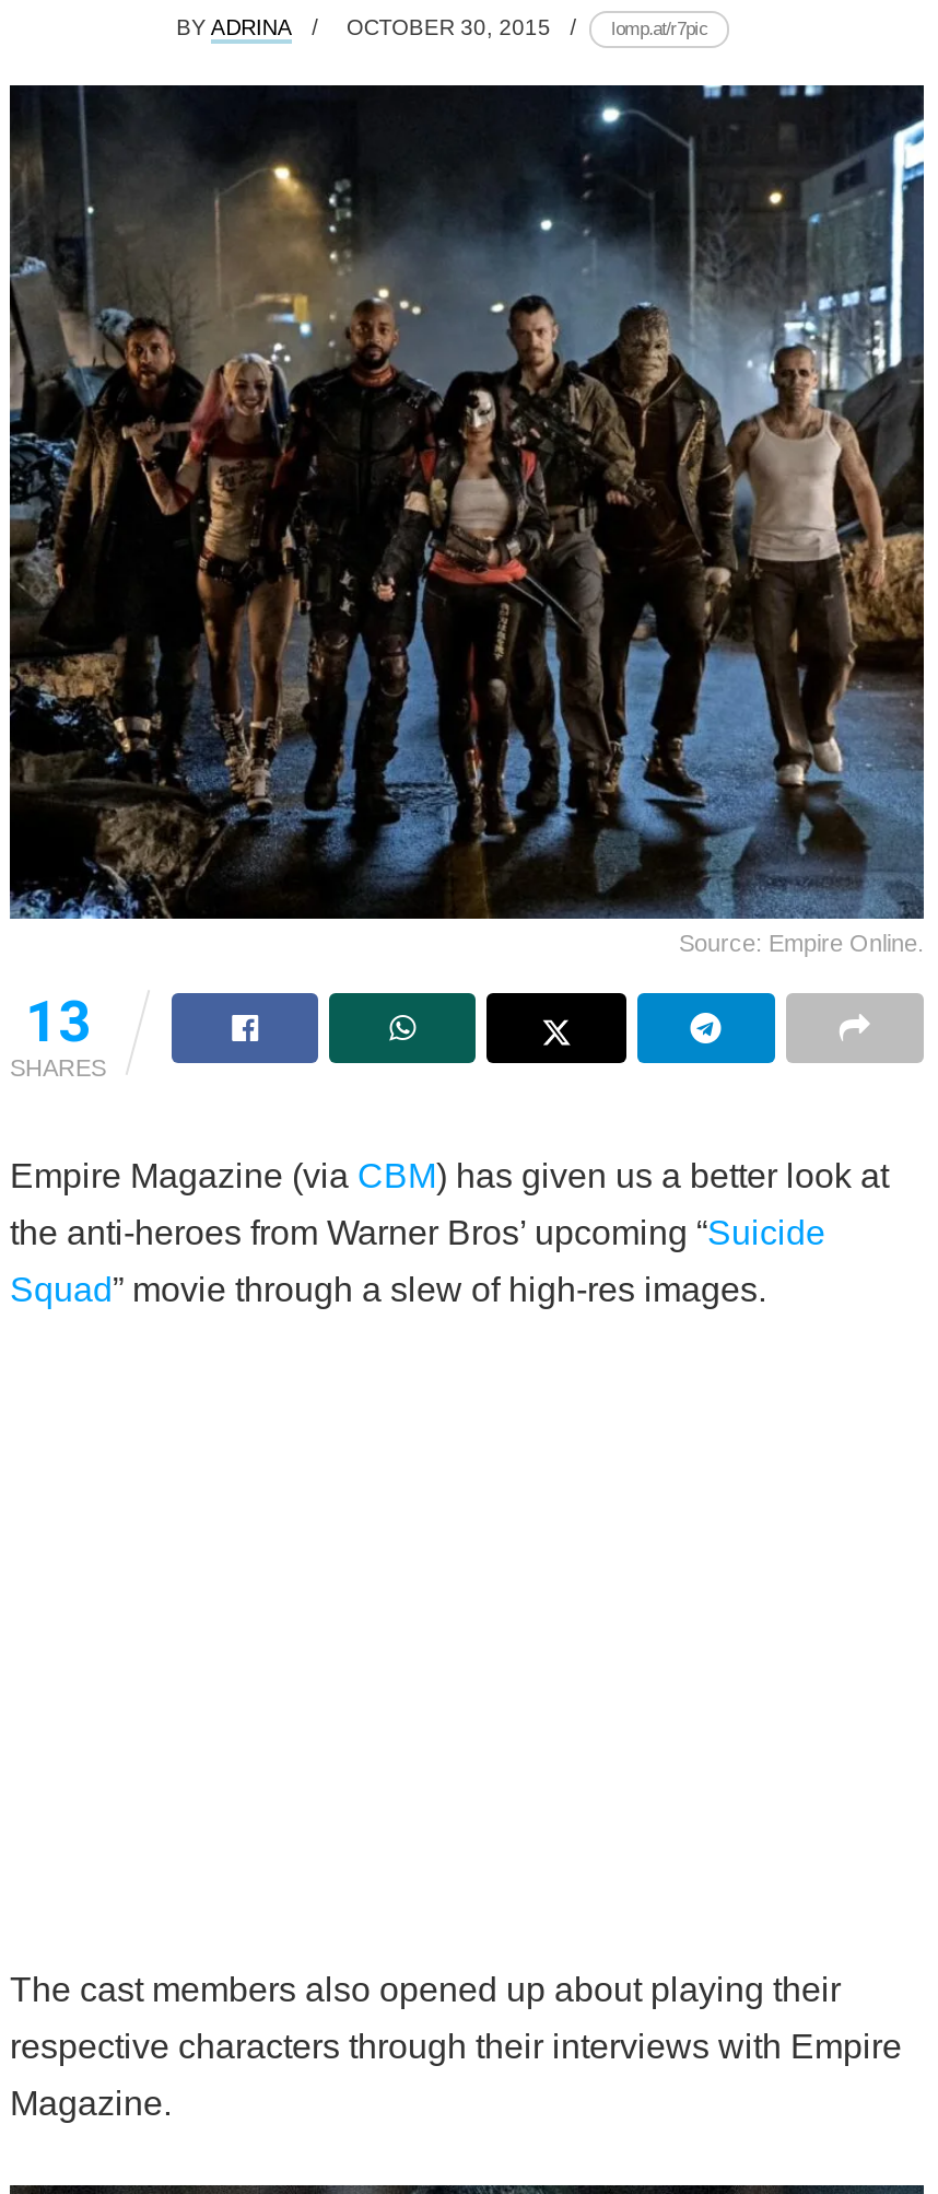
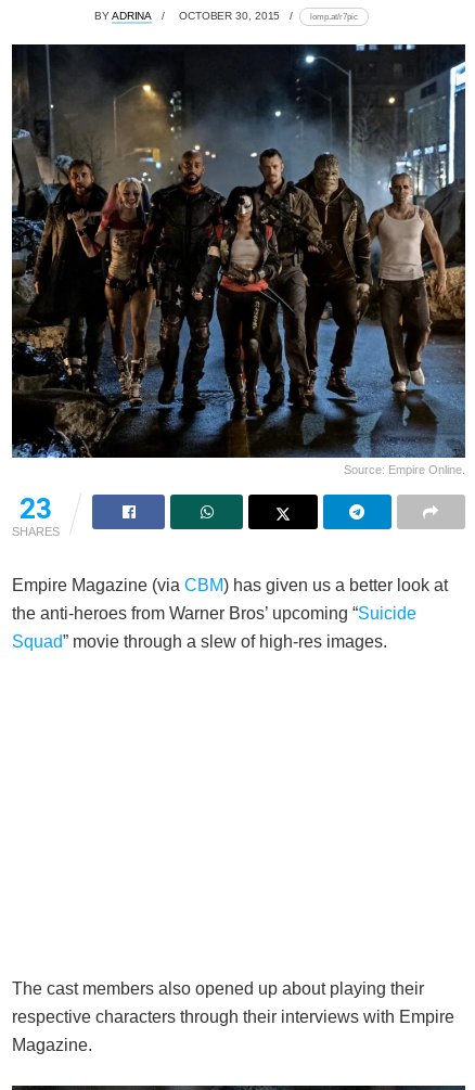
- 13
+ 23
